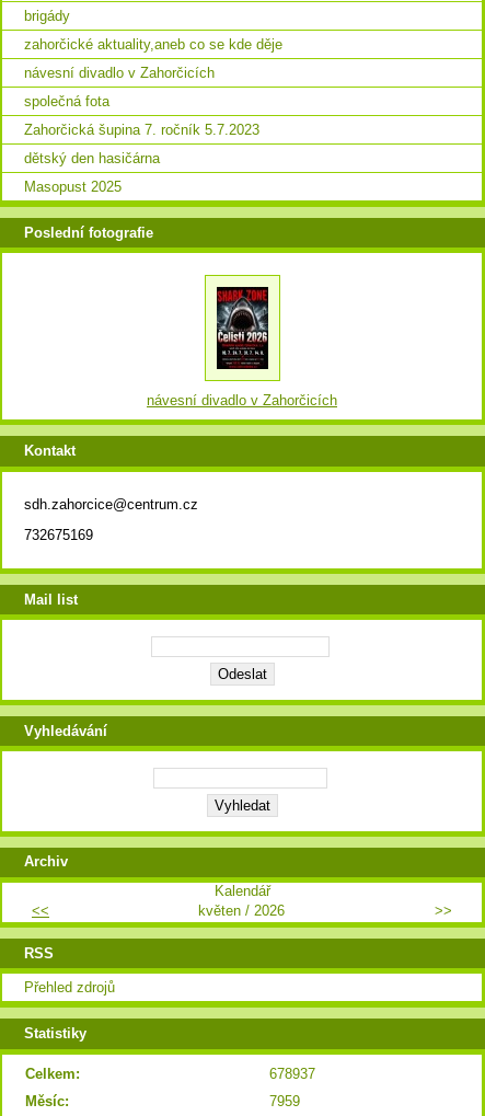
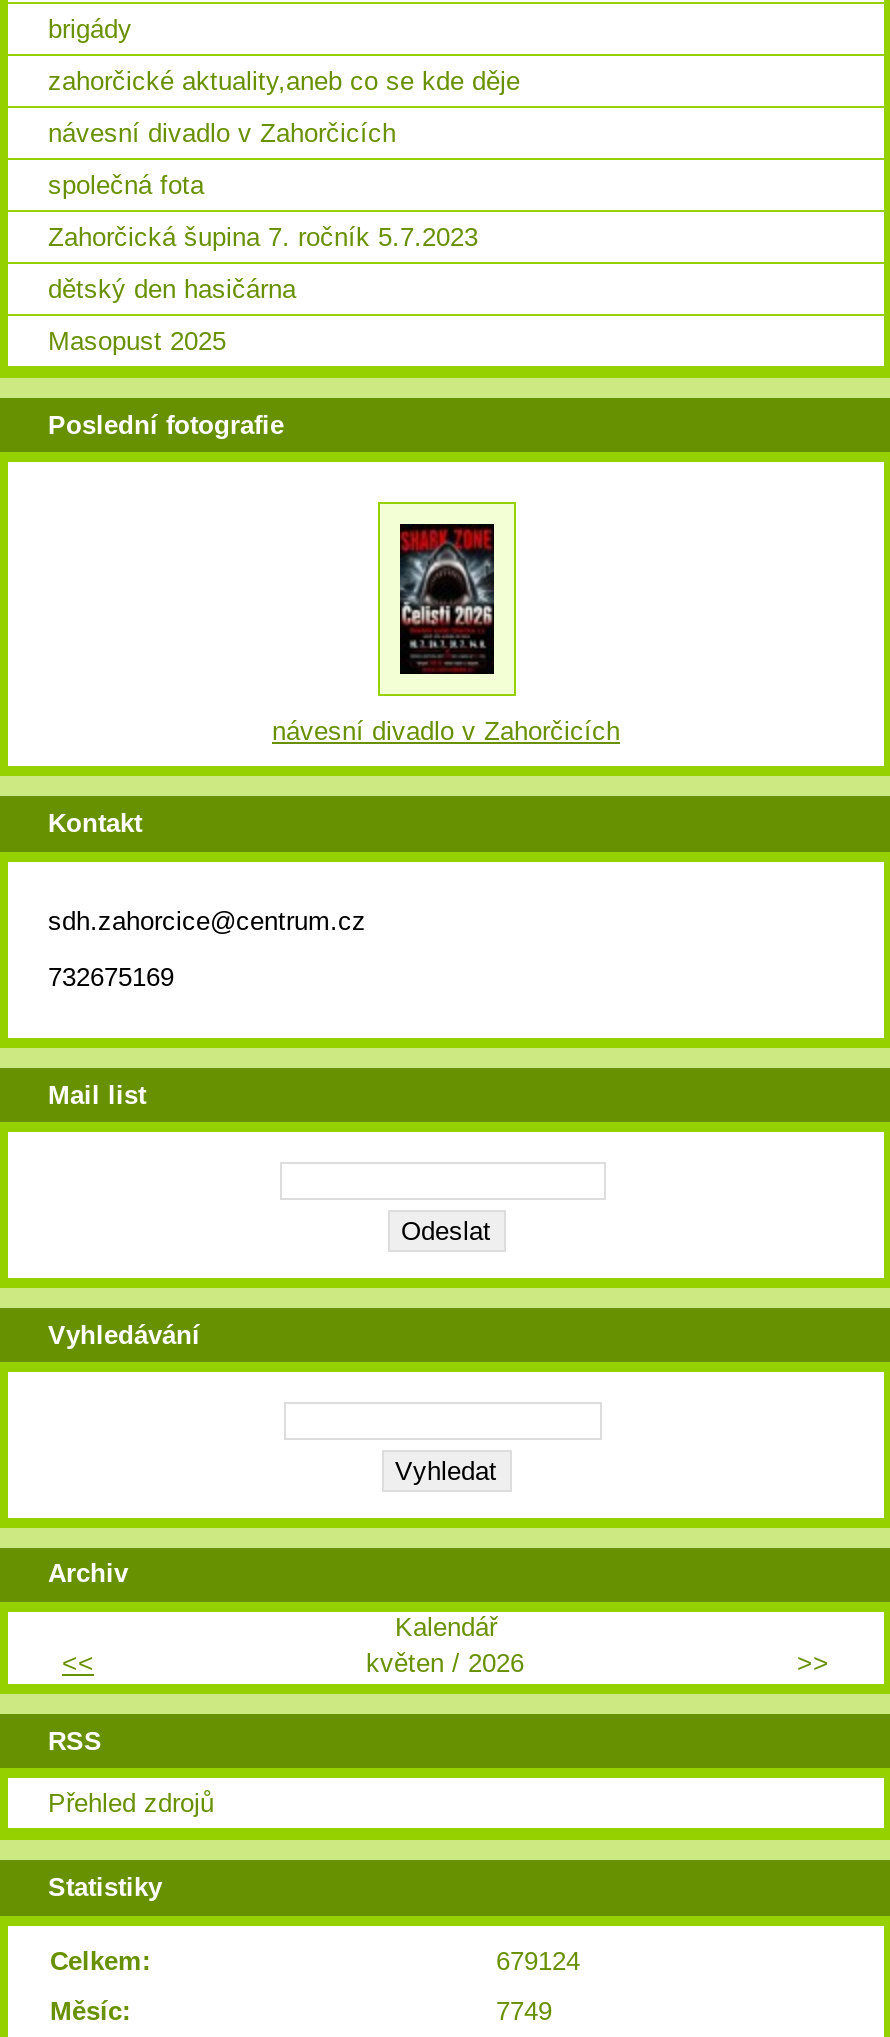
- 678937
+ 679124

- 7959
+ 7749
